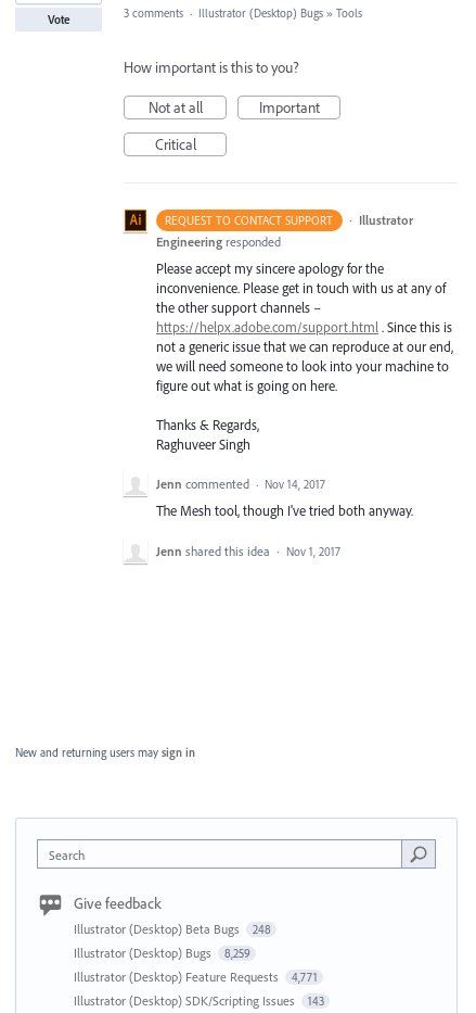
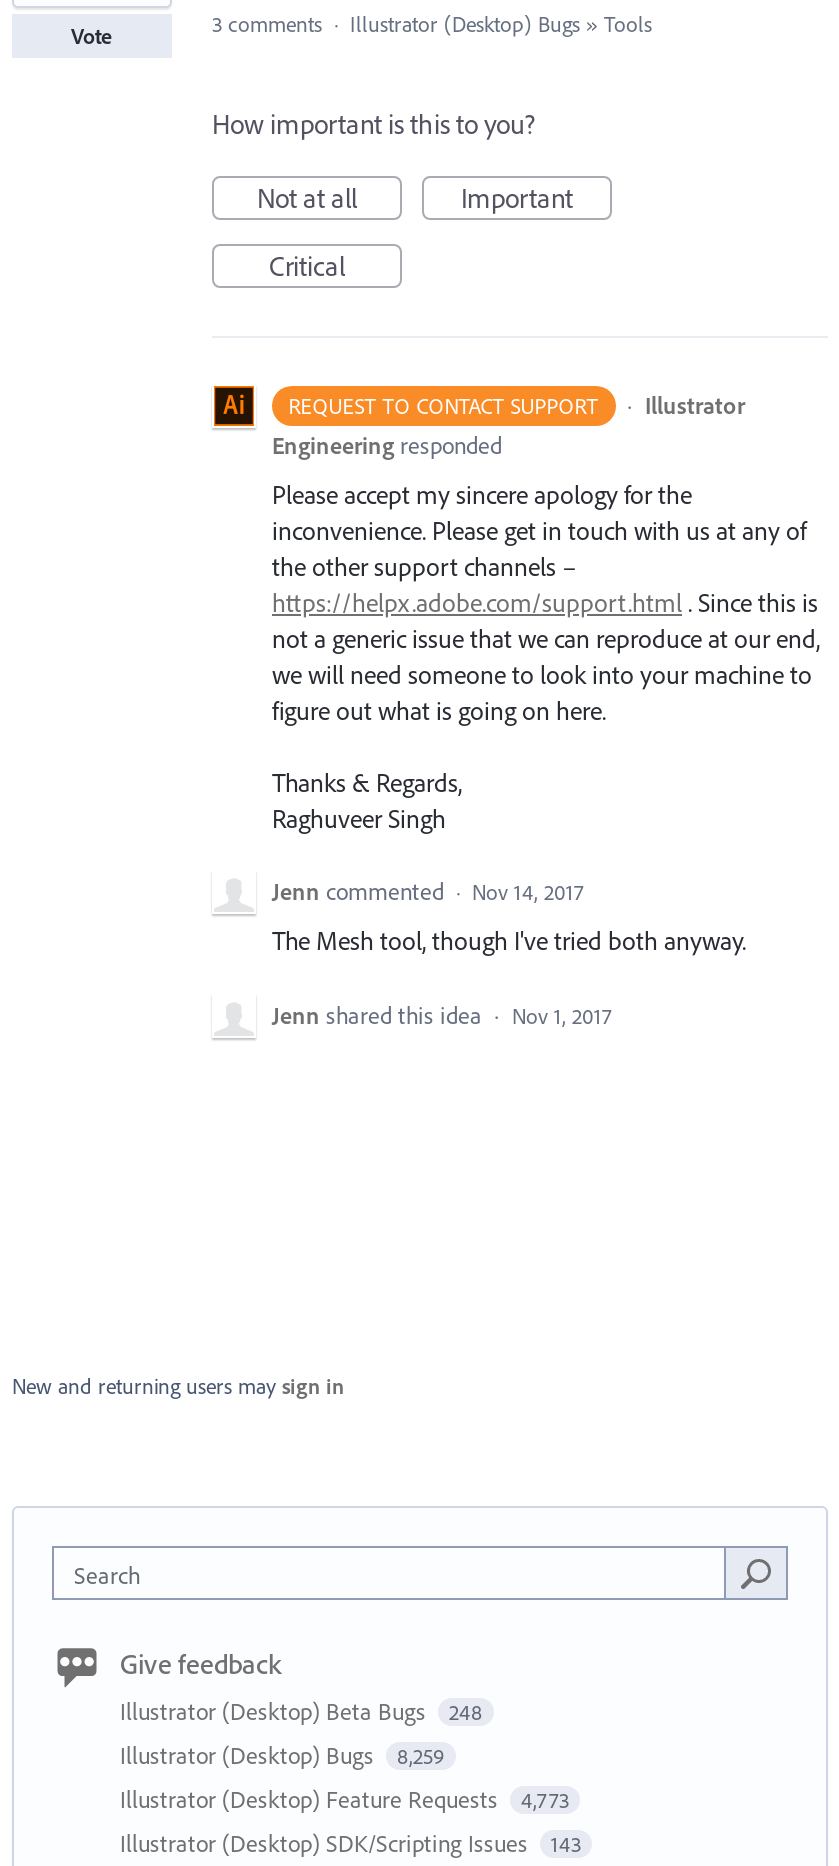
- Illustrator (Desktop) Feature Requests 4,771
+ Illustrator (Desktop) Feature Requests 4,773
